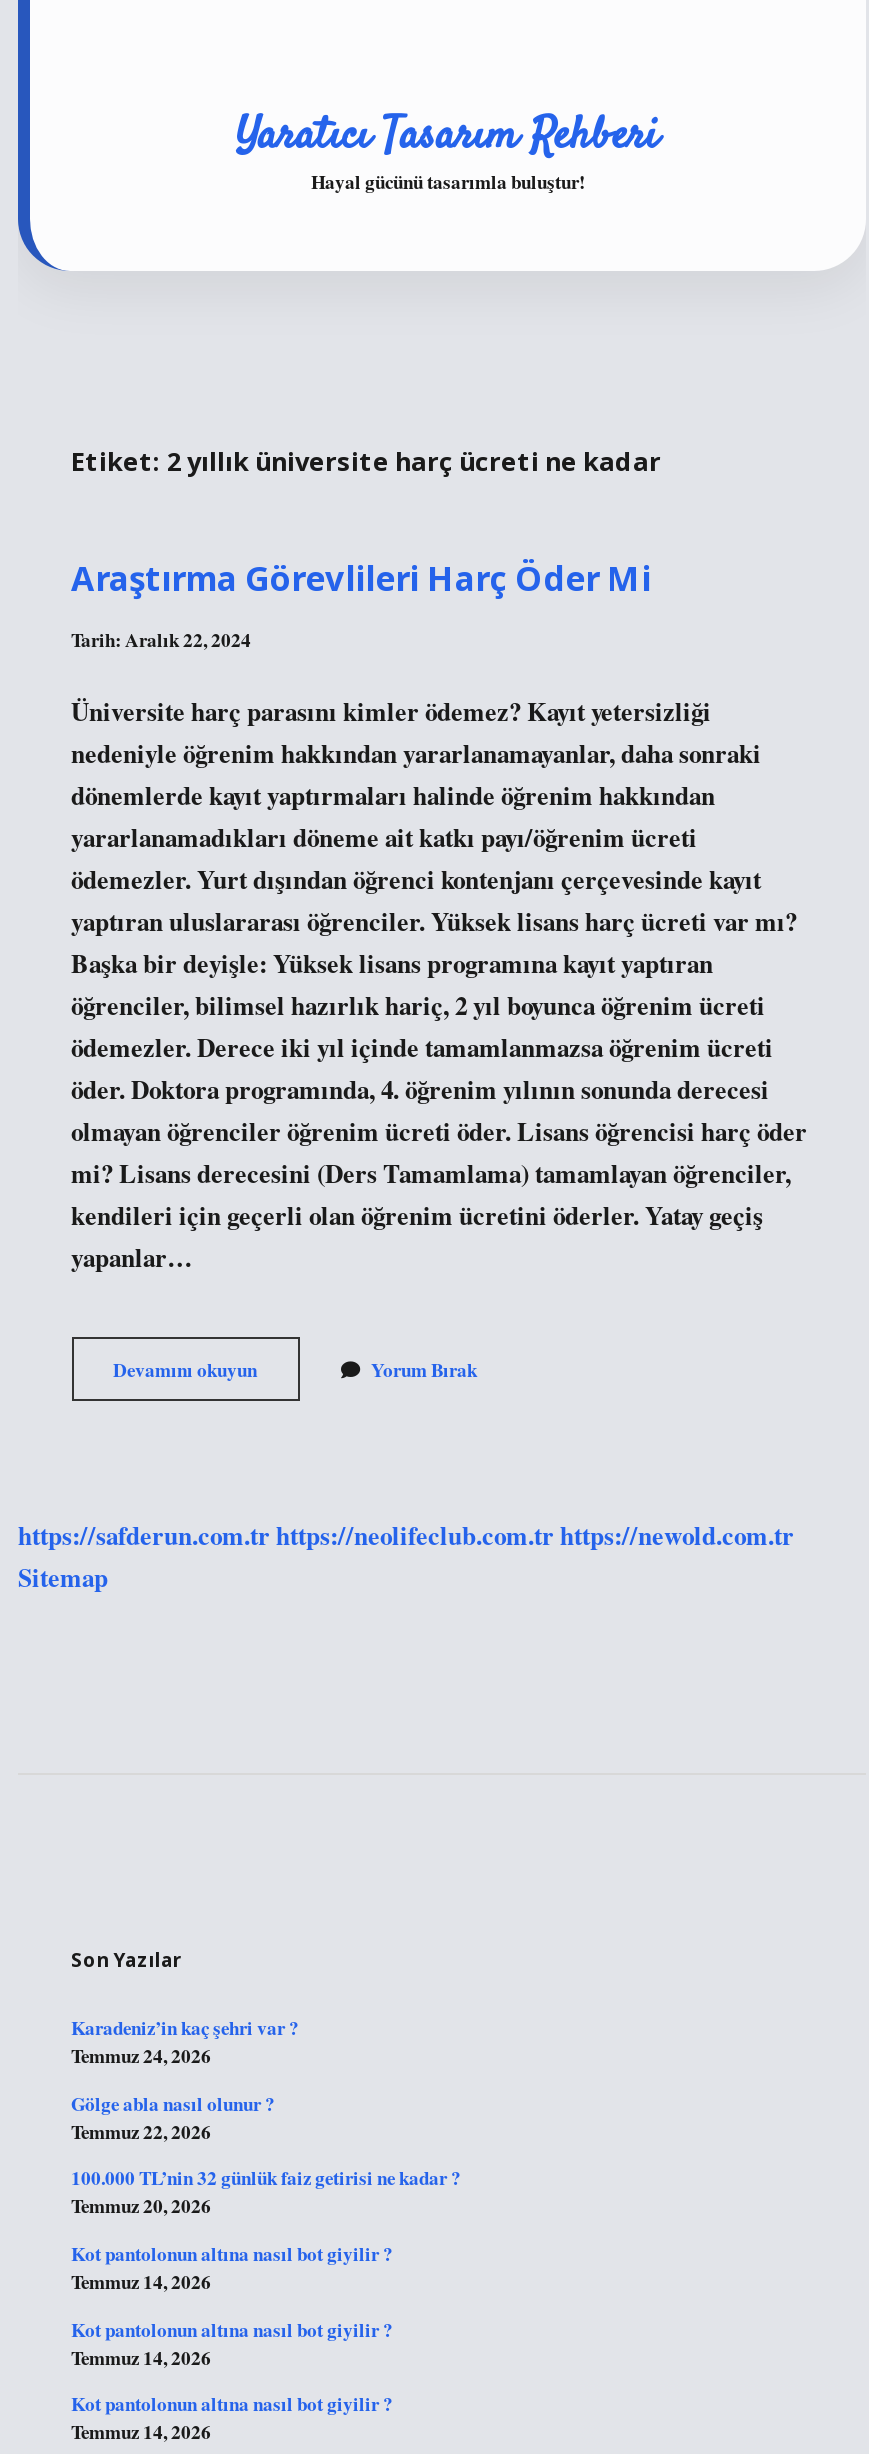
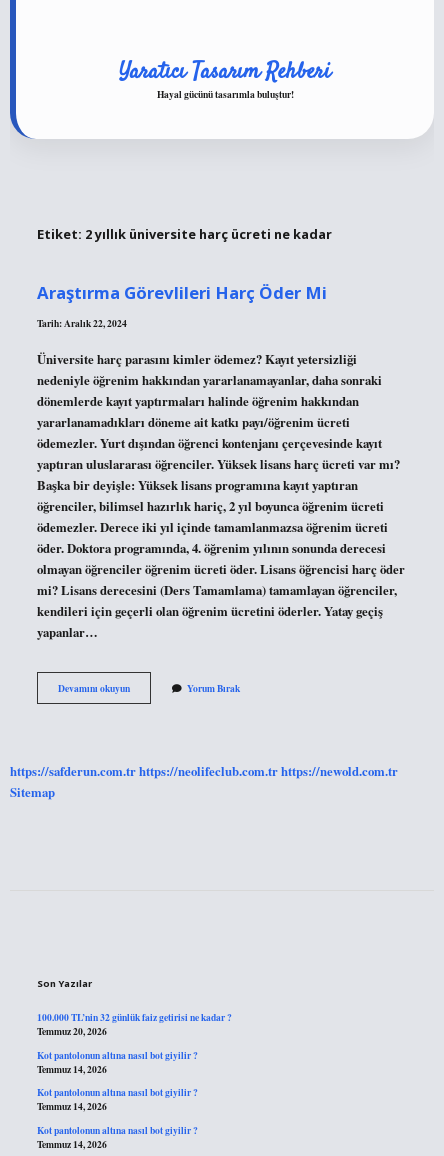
- Karadeniz’in kaç şehri var ?
- Temmuz 24, 2026
- Gölge abla nasıl olunur ?
- Temmuz 22, 2026
